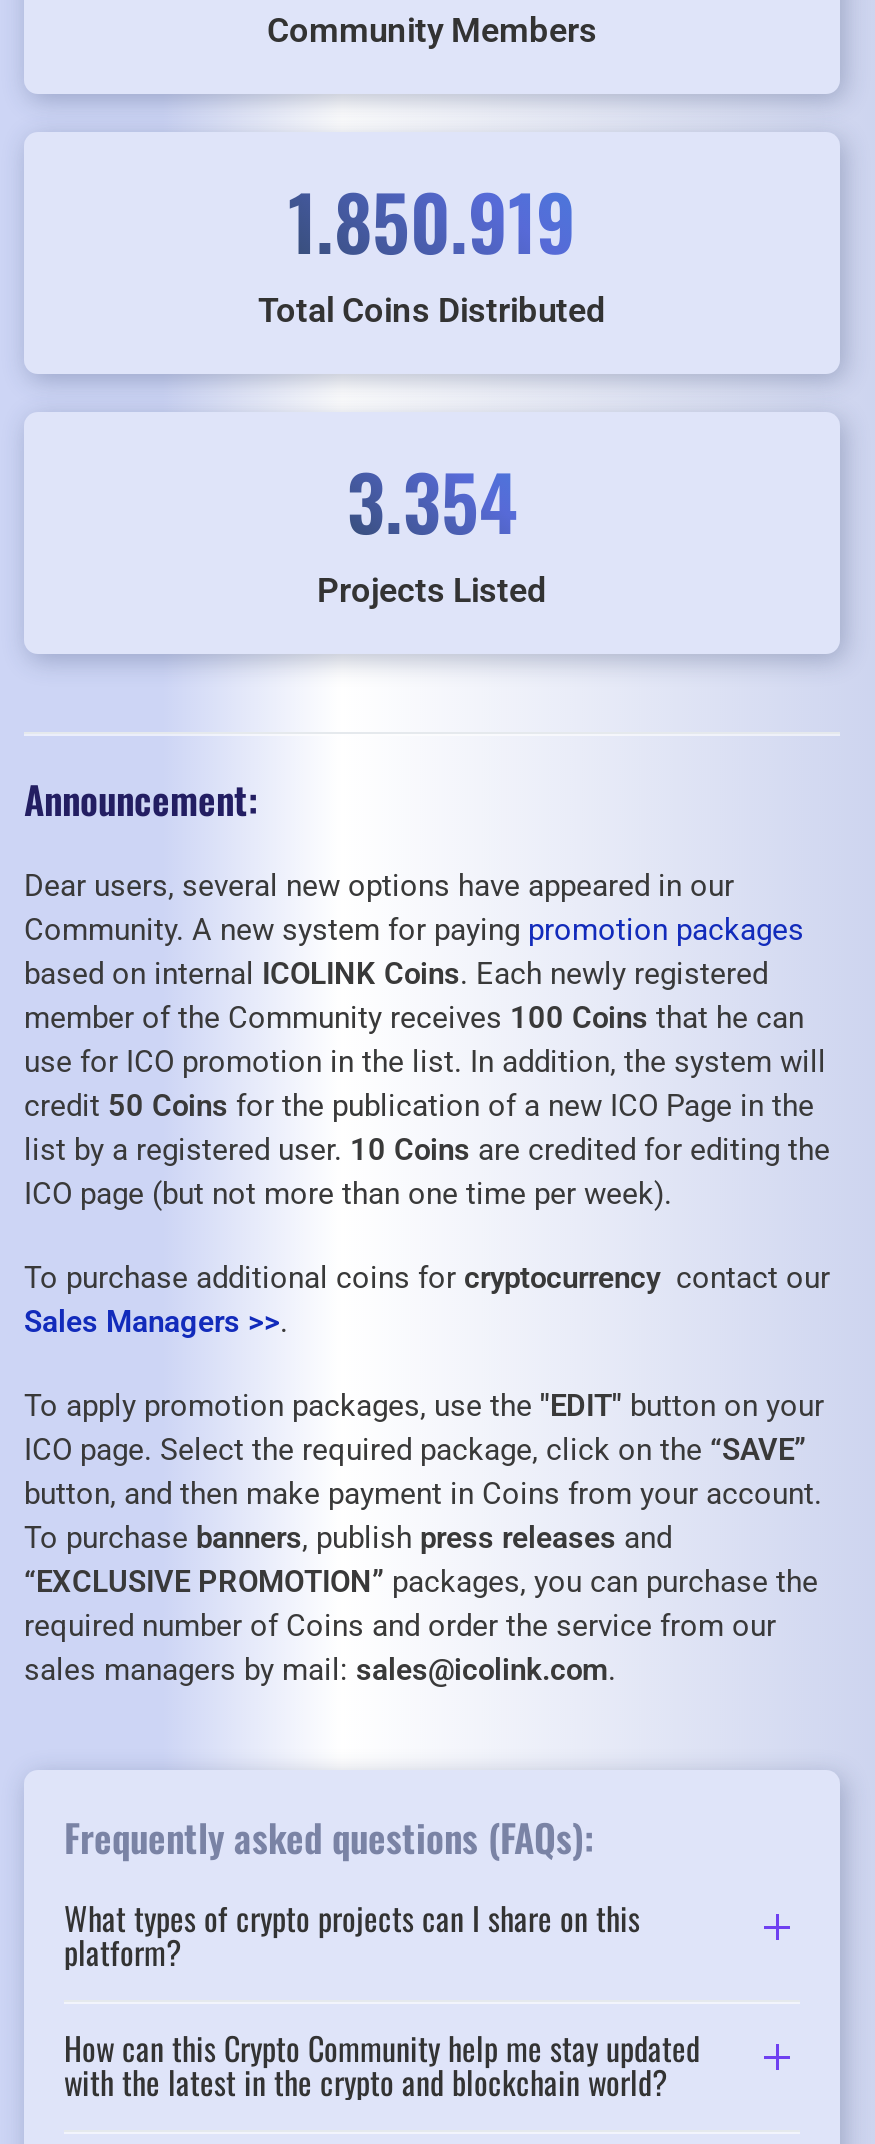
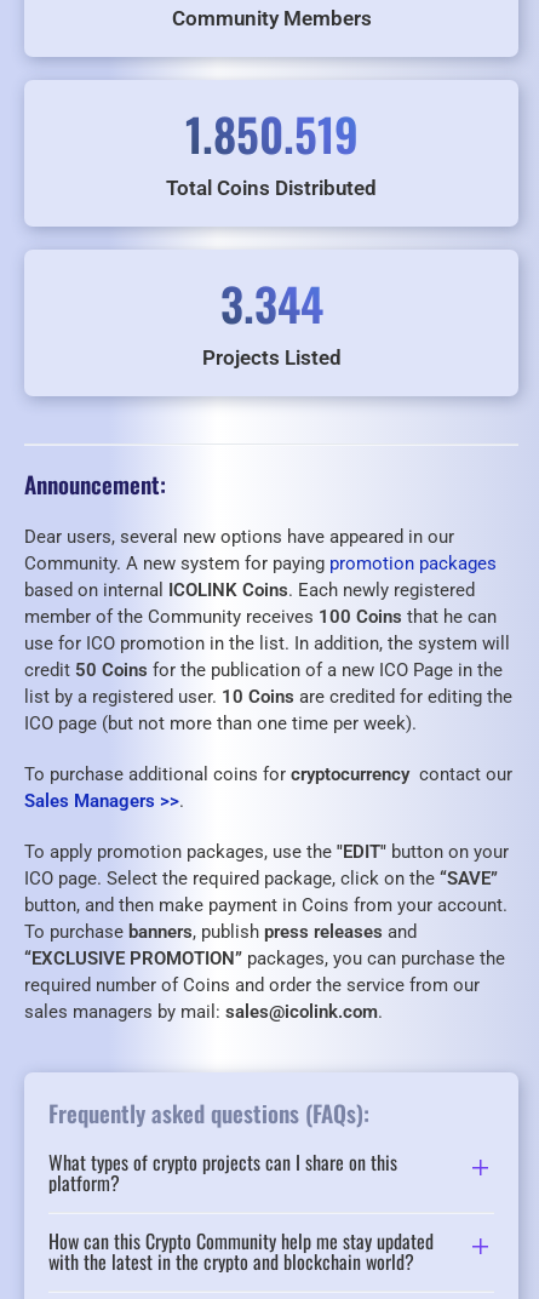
- 1.850.919
+ 1.850.519

- 3.354
+ 3.344
